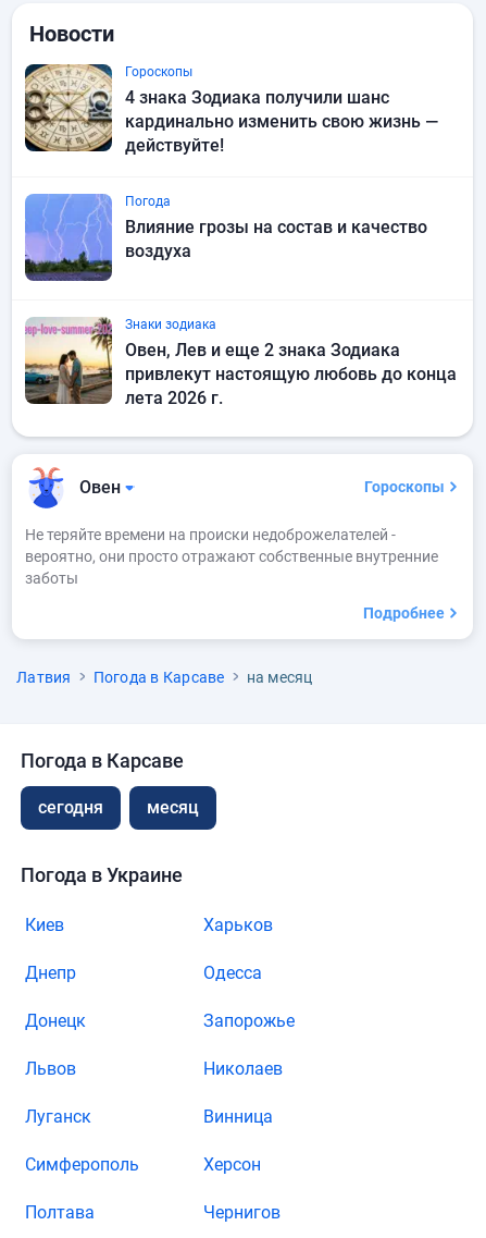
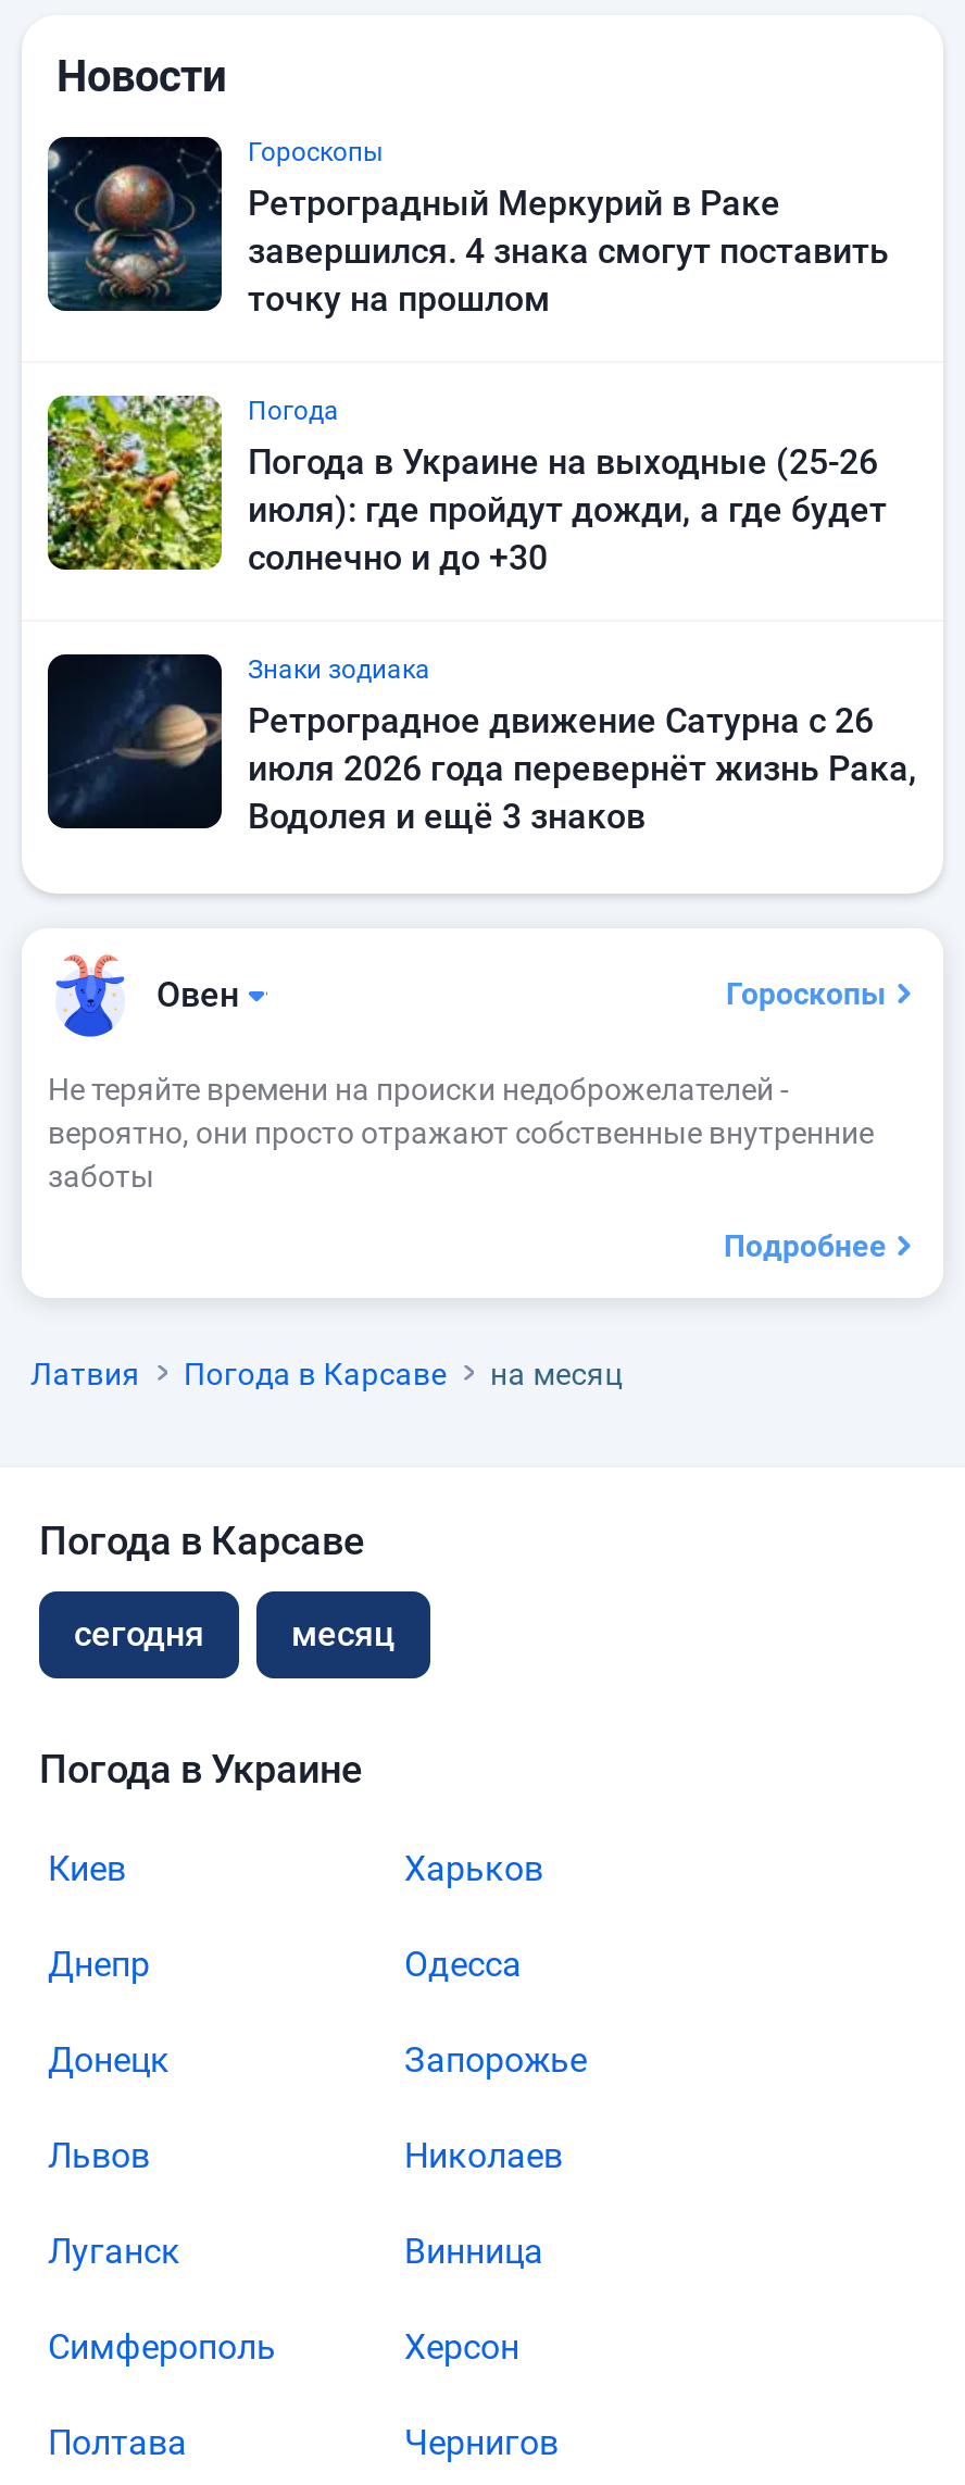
- [image]
- 4 знака Зодиака получили шанс
- кардинально изменить свою жизнь —
- действуйте!
+ [image]
+ Ретроградный Меркурий в Раке
+ завершился. 4 знака смогут поставить
+ точку на прошлом

- [image]
- Влияние грозы на состав и качество
- воздуха
+ [image]
+ Погода в Украине на выходные (25-26
+ июля): где пройдут дожди, а где будет
+ солнечно и до +30

- [image]
- Овен, Лев и еще 2 знака Зодиака
- привлекут настоящую любовь до конца
- лета 2026 г.
+ [image]
+ Ретроградное движение Сатурна с 26
+ июля 2026 года перевернёт жизнь Рака,
+ Водолея и ещё 3 знаков
